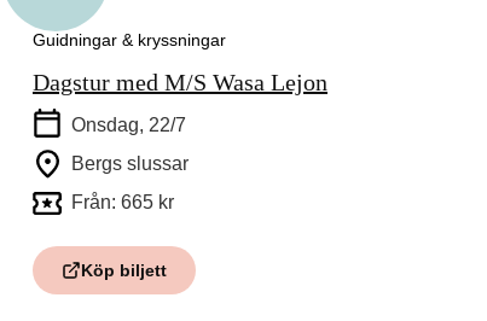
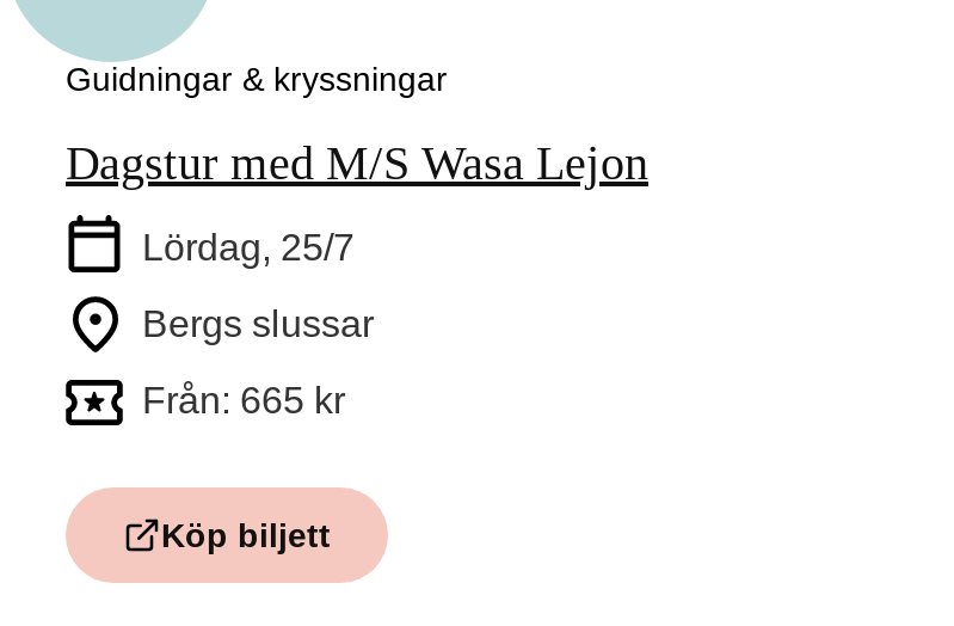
- Onsdag, 22/7
+ Lördag, 25/7
